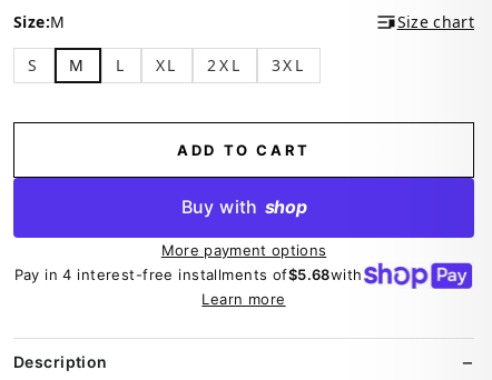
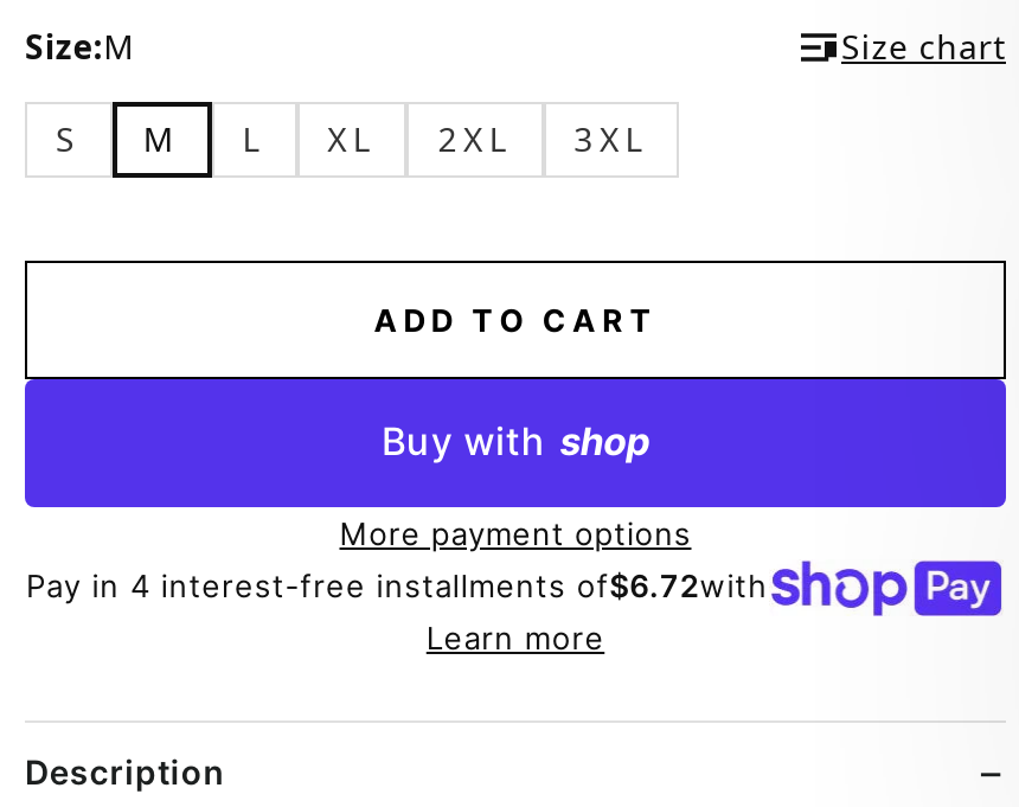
- Pay in 4 interest-free installments of$5.68with
+ Pay in 4 interest-free installments of$6.72with
